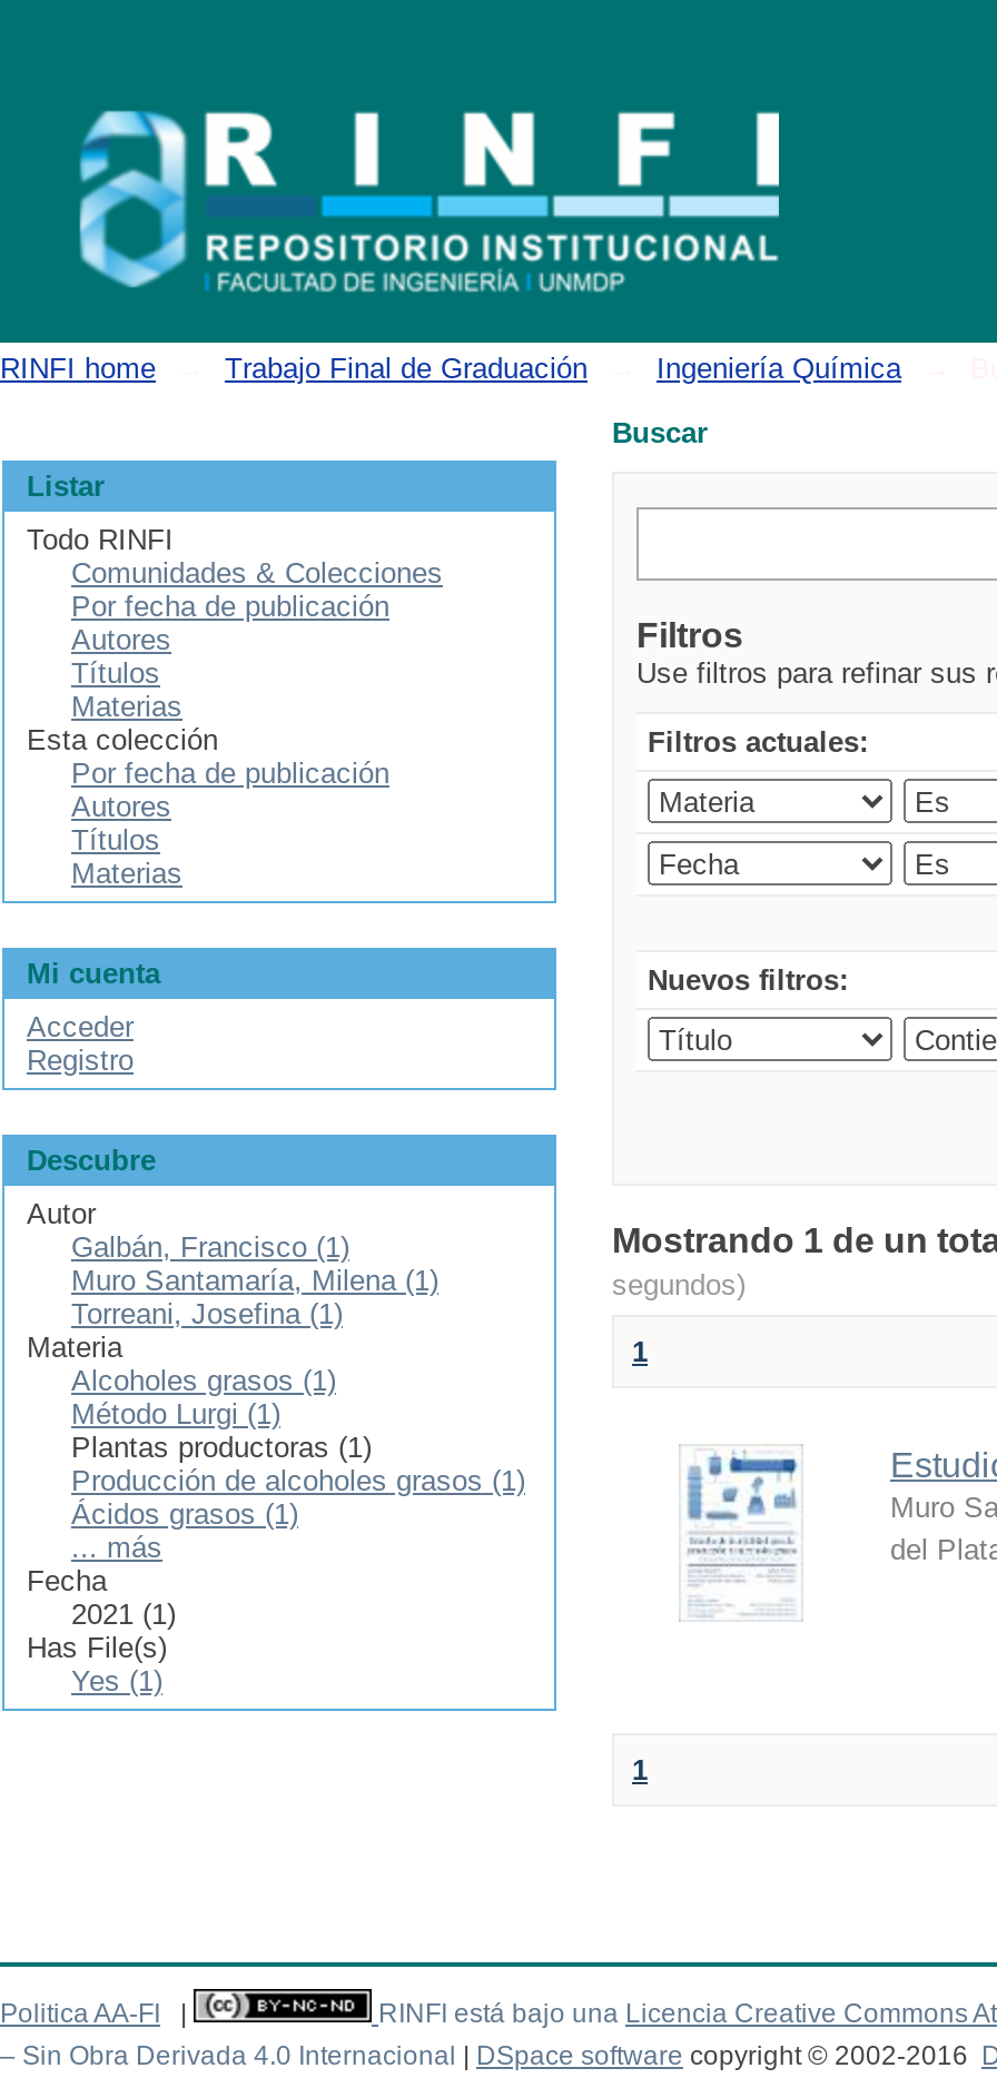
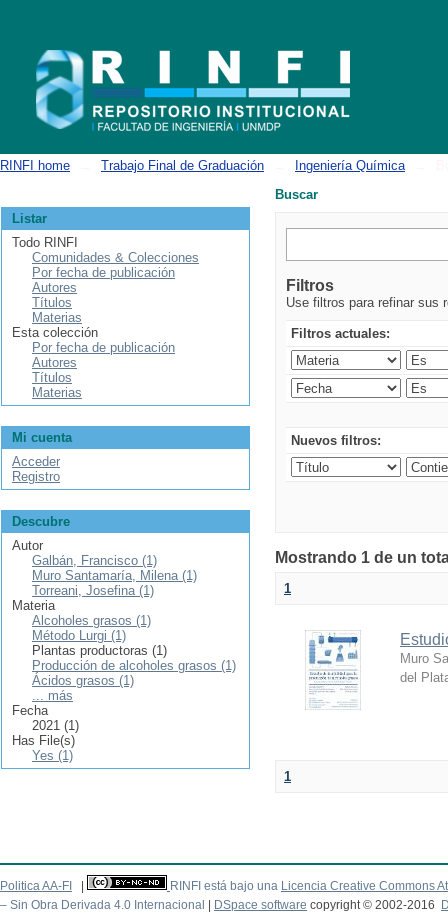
- segundos)
